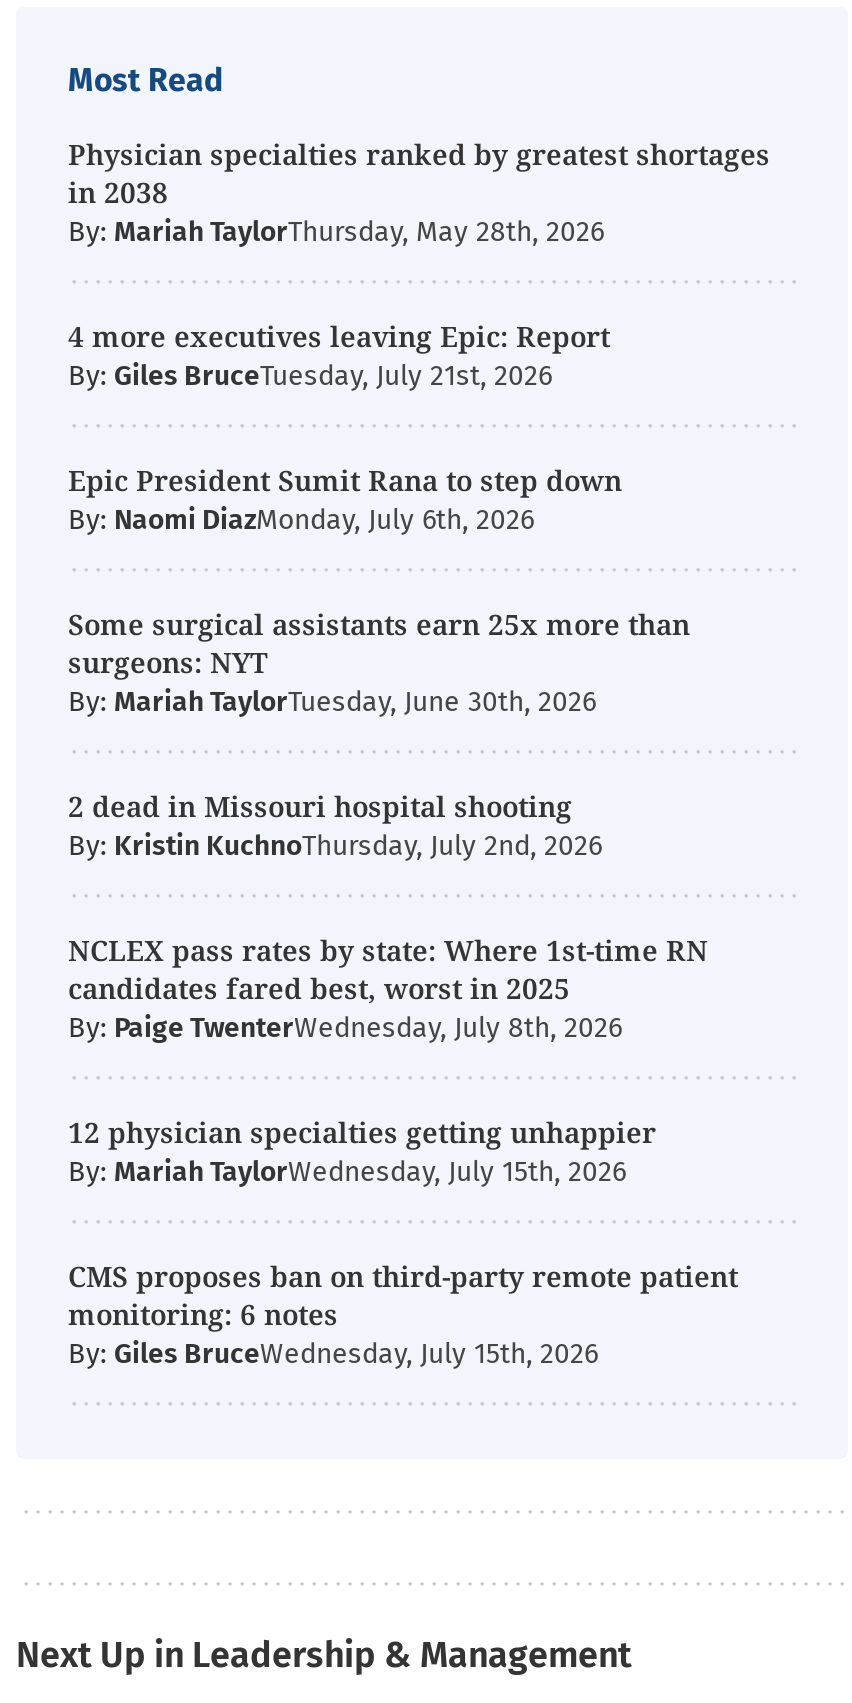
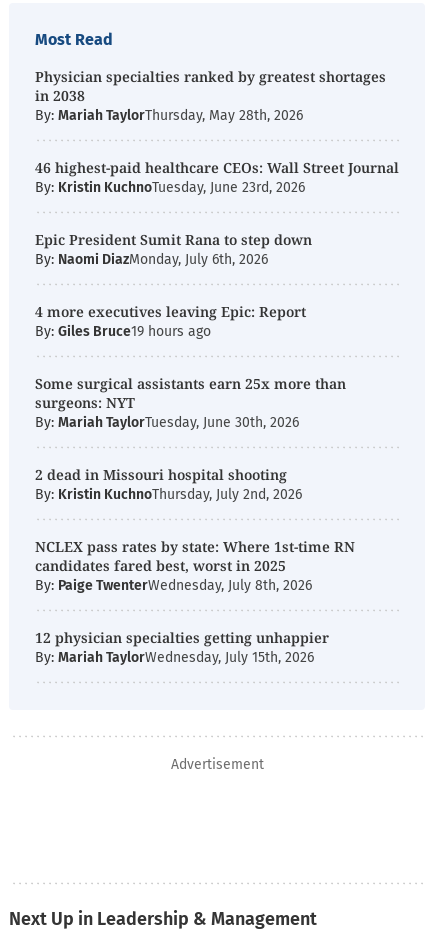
moved down: 4 more executives leaving Epic: Report

- By: Giles BruceTuesday, July 21st, 2026
+ 46 highest-paid healthcare CEOs: Wall Street Journal
+ By: Kristin KuchnoTuesday, June 23rd, 2026

+ By: Giles Bruce19 hours ago

- CMS proposes ban on third-party remote patient
- monitoring: 6 notes
- By: Giles BruceWednesday, July 15th, 2026
+ Advertisement
